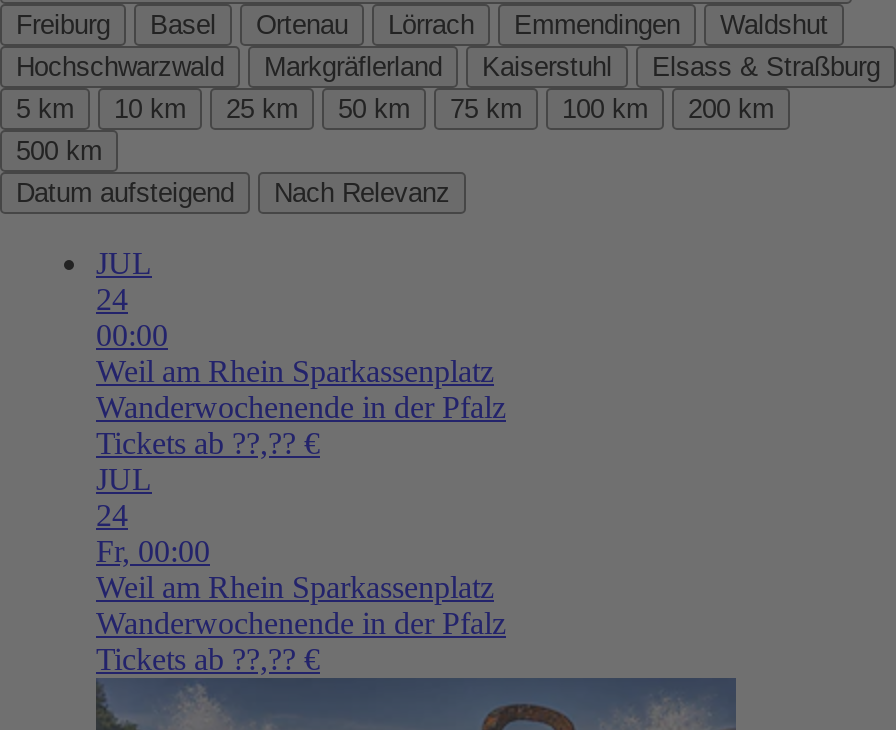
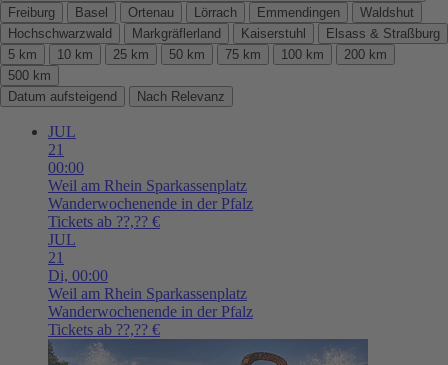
- 24
+ 21

- 24
- Fr, 00:00
+ 21
+ Di, 00:00
